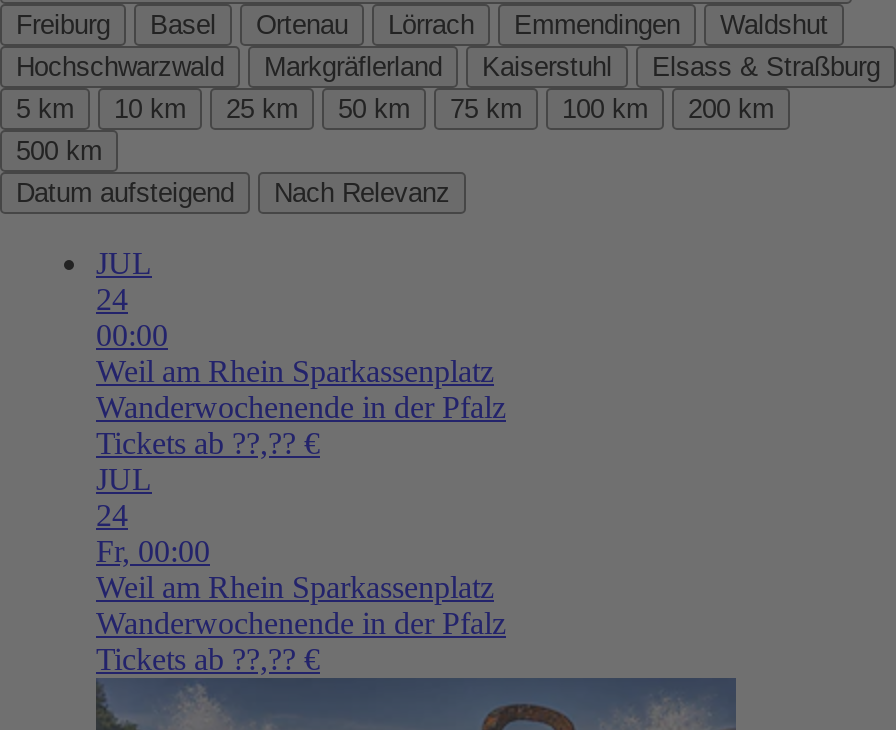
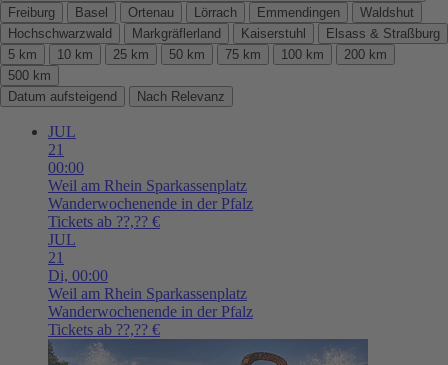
- 24
+ 21

- 24
- Fr, 00:00
+ 21
+ Di, 00:00
